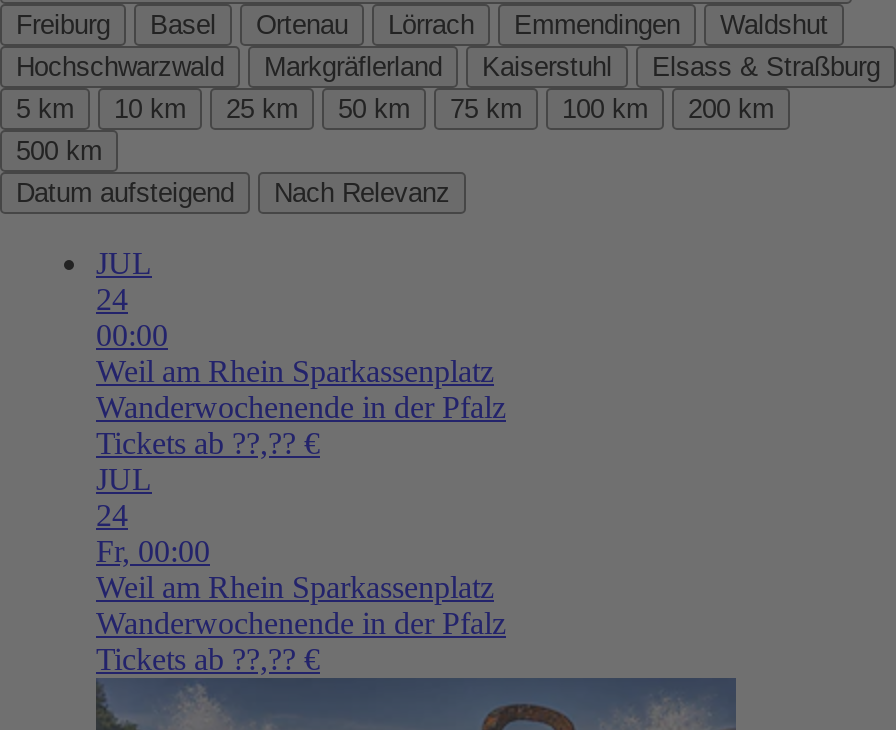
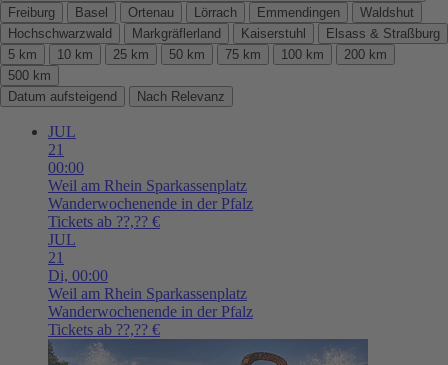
- 24
+ 21

- 24
- Fr, 00:00
+ 21
+ Di, 00:00
